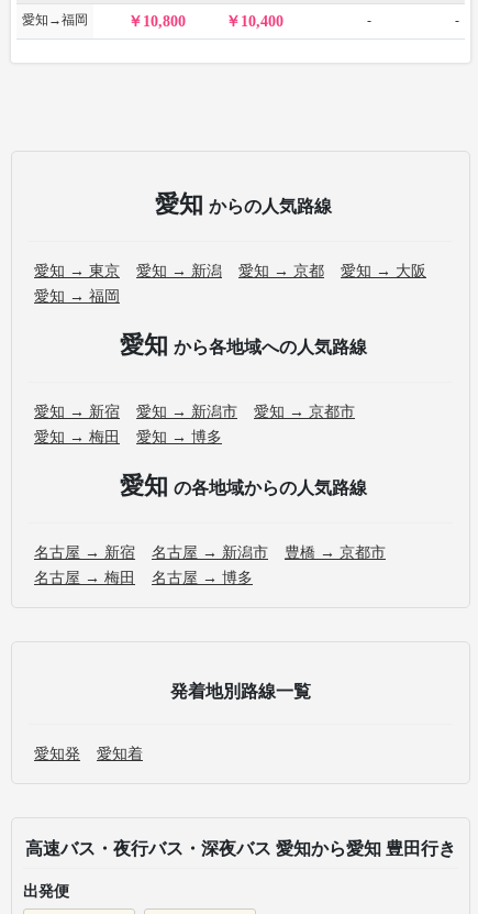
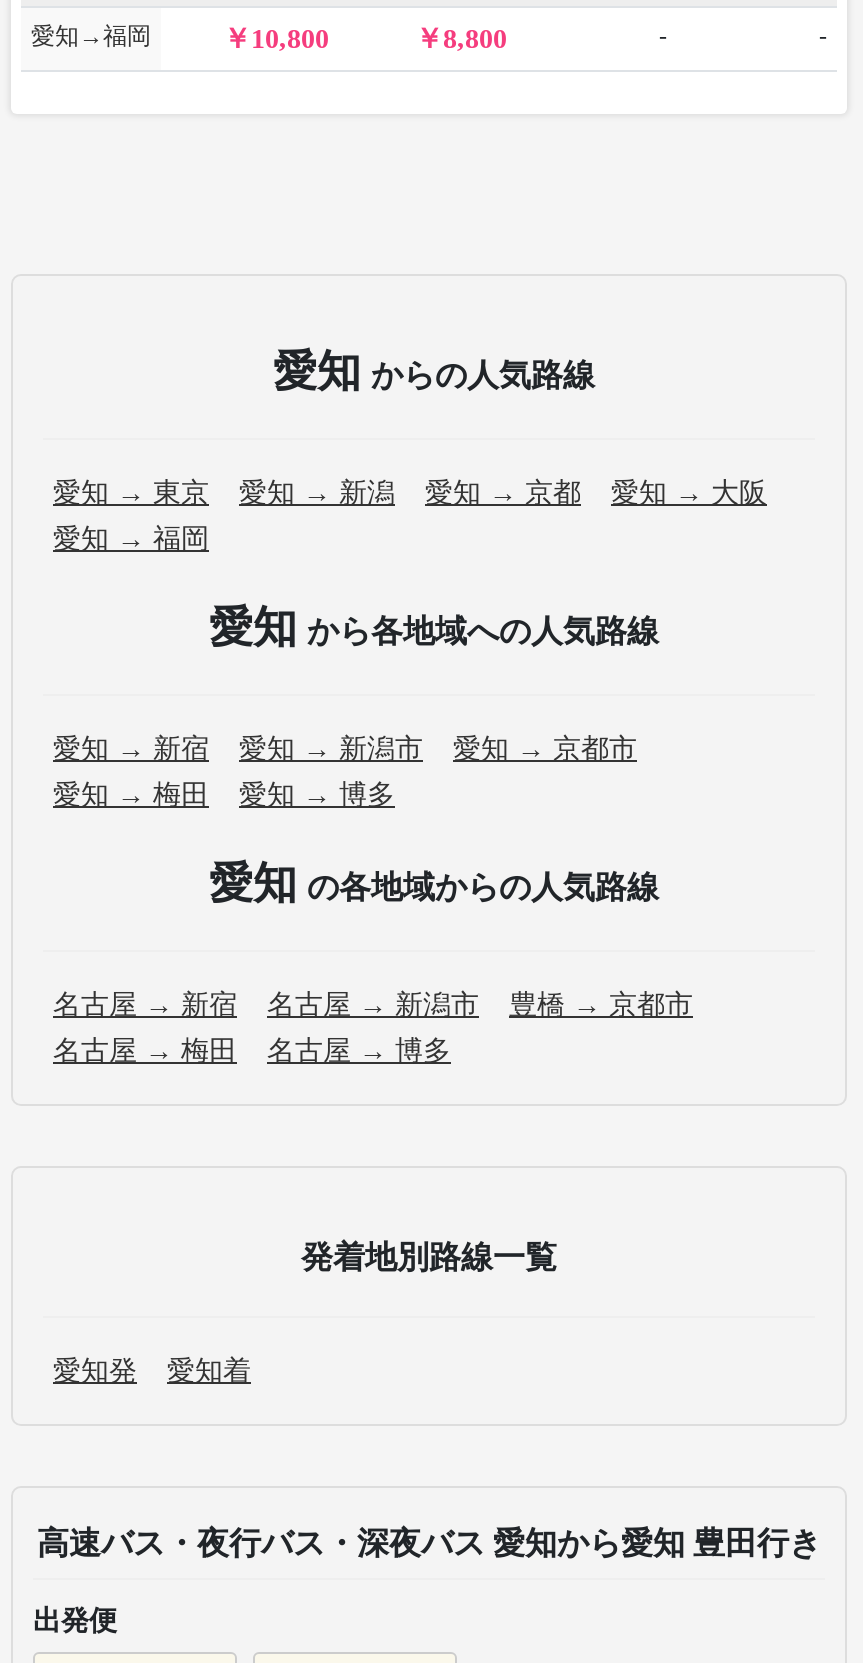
- 10,400
+ 8,800
